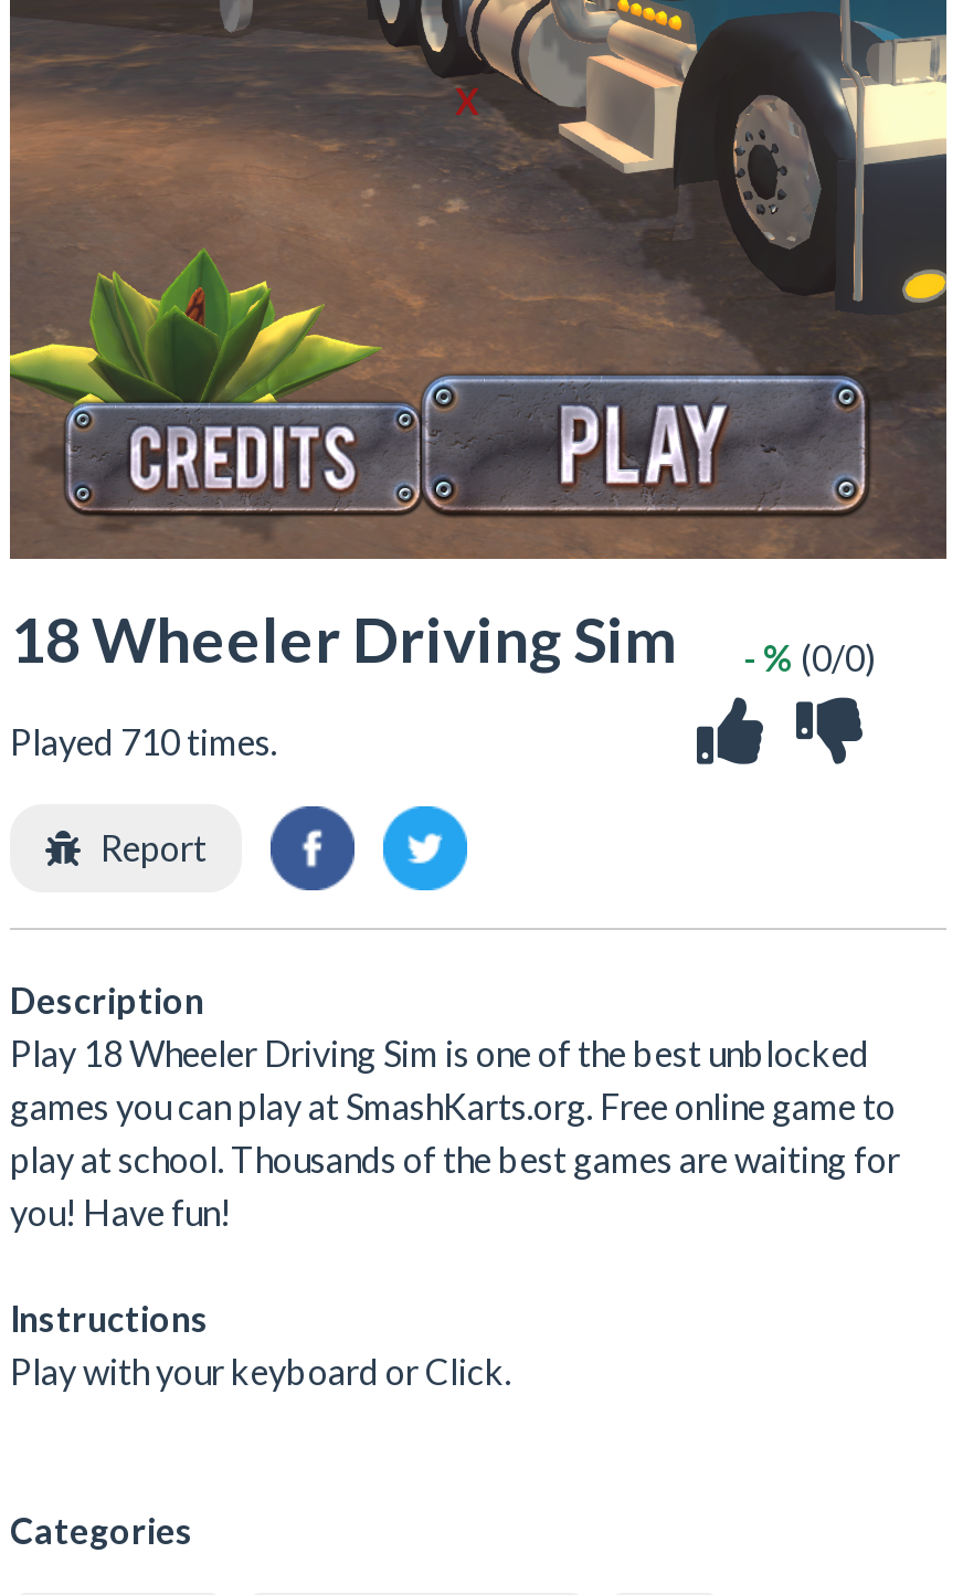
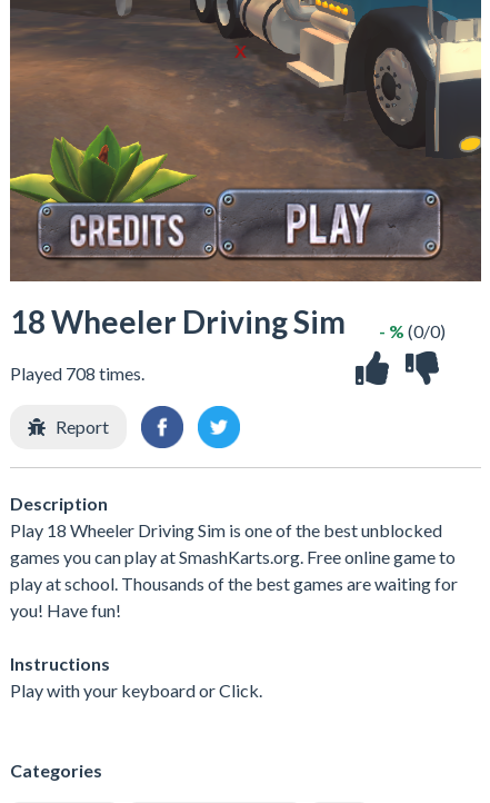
- Played 710 times.
+ Played 708 times.
